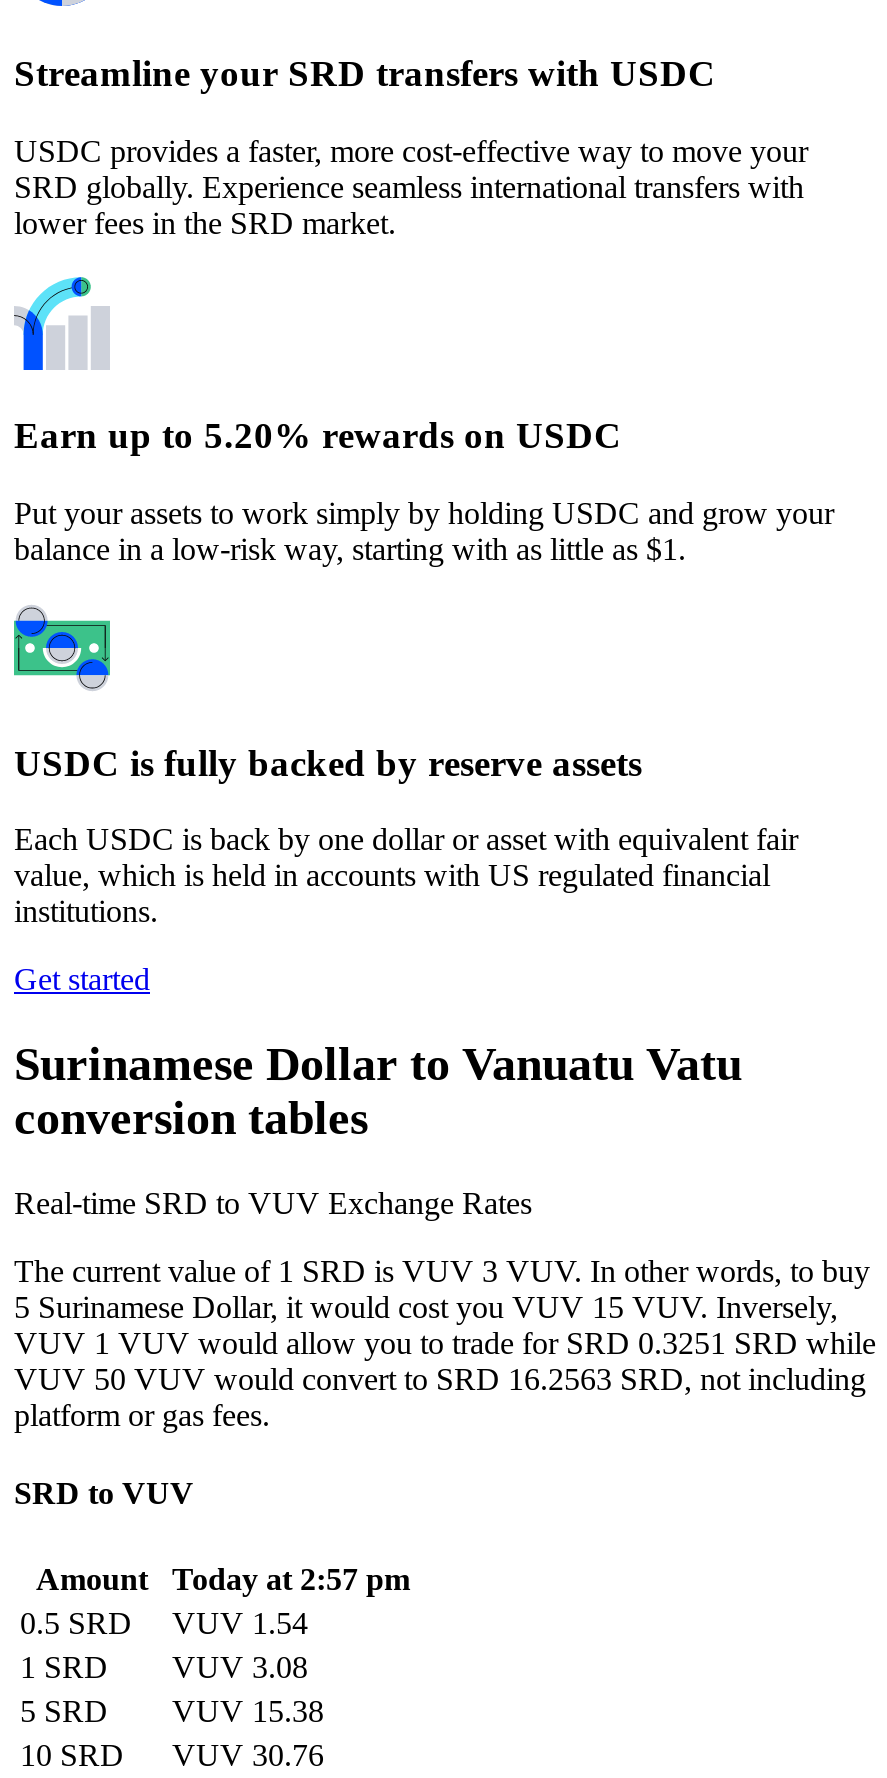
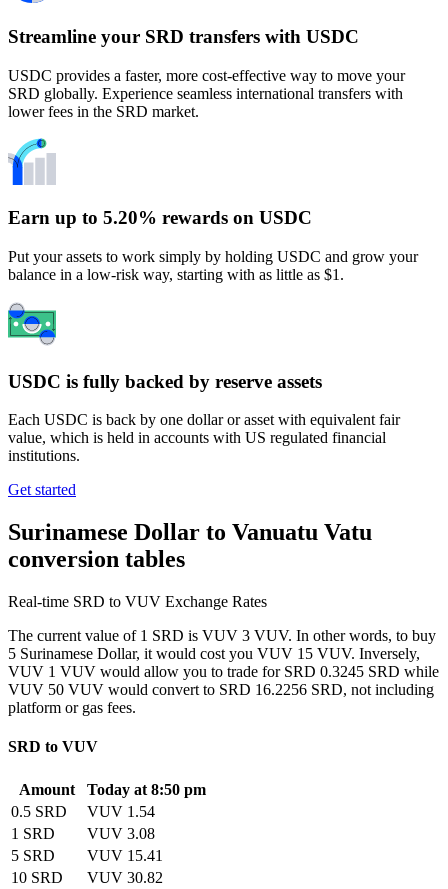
- VUV 1 VUV would allow you to trade for SRD 0.3251 SRD while
+ VUV 1 VUV would allow you to trade for SRD 0.3245 SRD while

- VUV 50 VUV would convert to SRD 16.2563 SRD, not including
+ VUV 50 VUV would convert to SRD 16.2256 SRD, not including

- Amount Today at 2:57 pm
+ Amount Today at 8:50 pm

- 5 SRD VUV 15.38
+ 5 SRD VUV 15.41

- 10 SRD VUV 30.76
+ 10 SRD VUV 30.82
